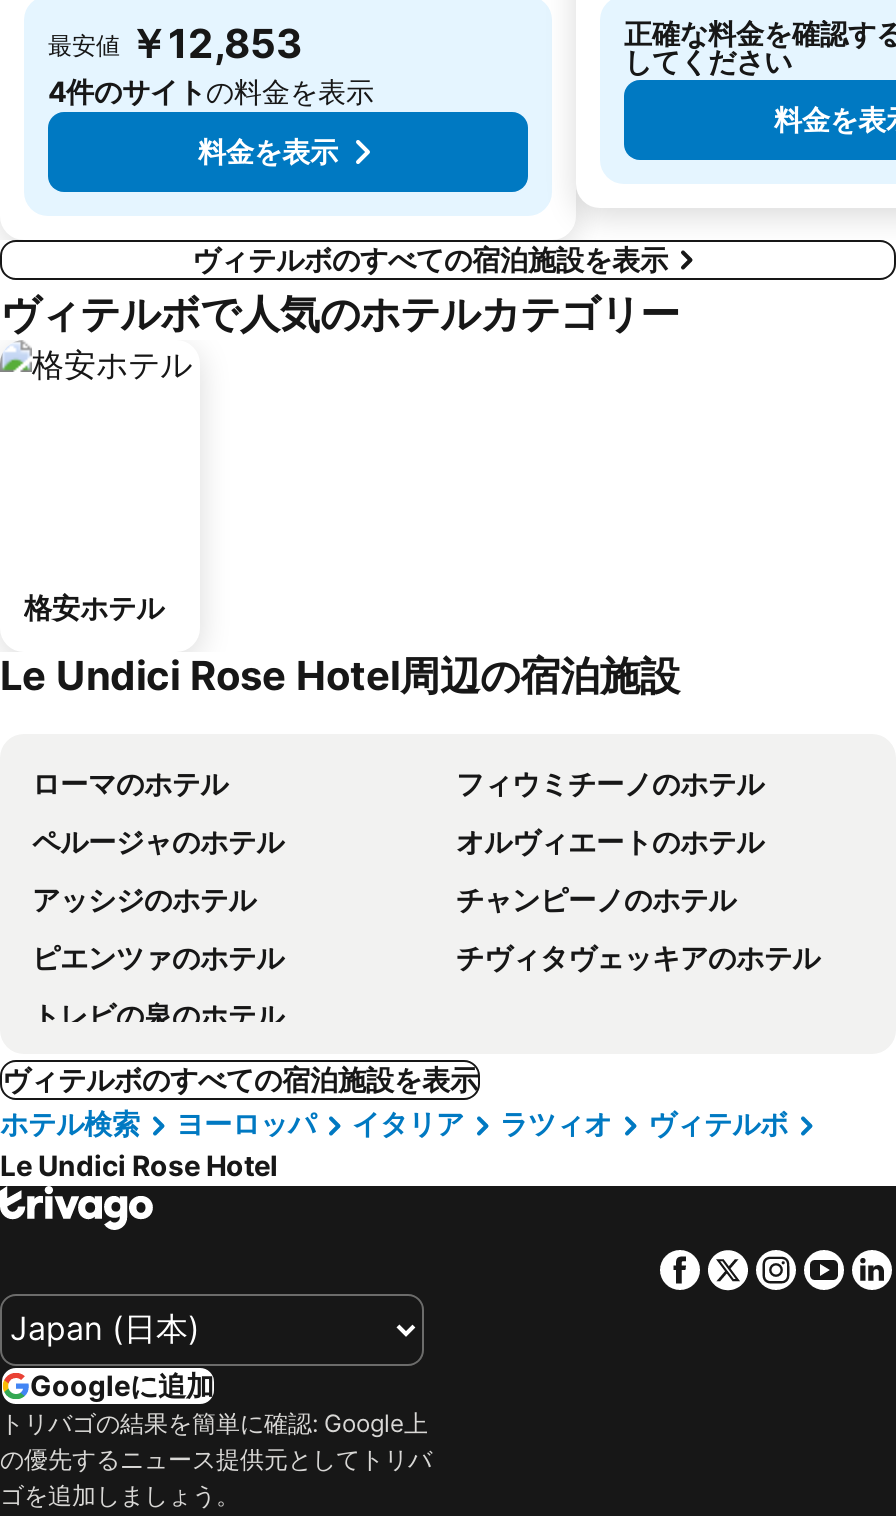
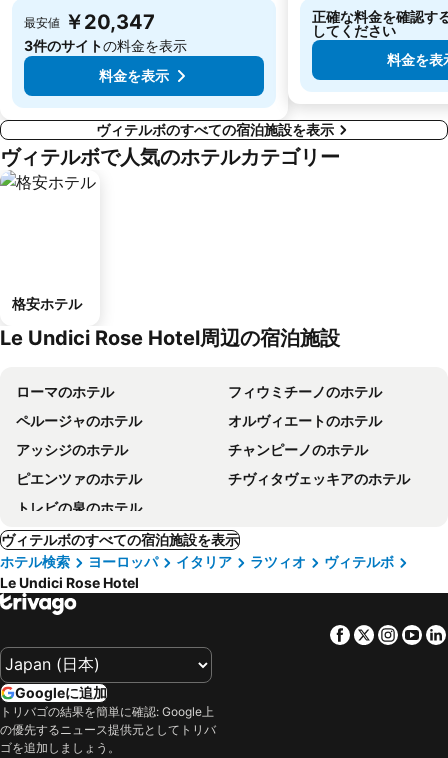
- 最安値 ￥12,853
- 4件のサイトの料金を表示
+ 最安値 ￥20,347
+ 3件のサイトの料金を表示
